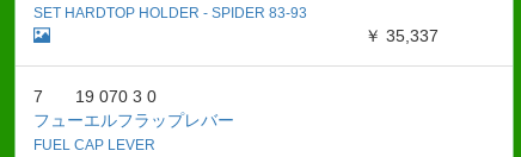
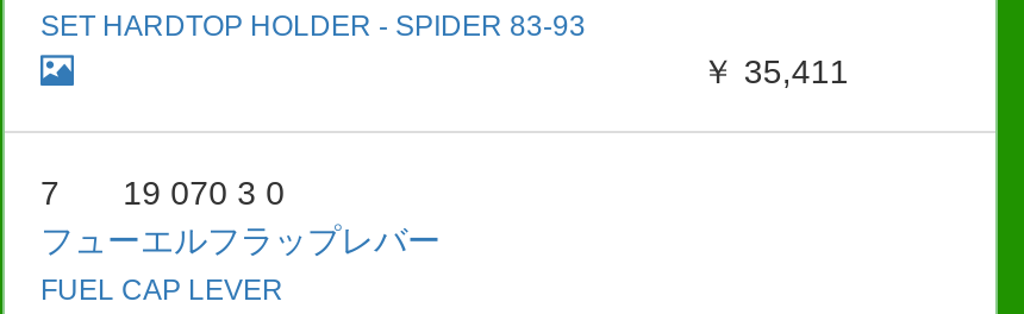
- ￥ 35,337
+ ￥ 35,411
